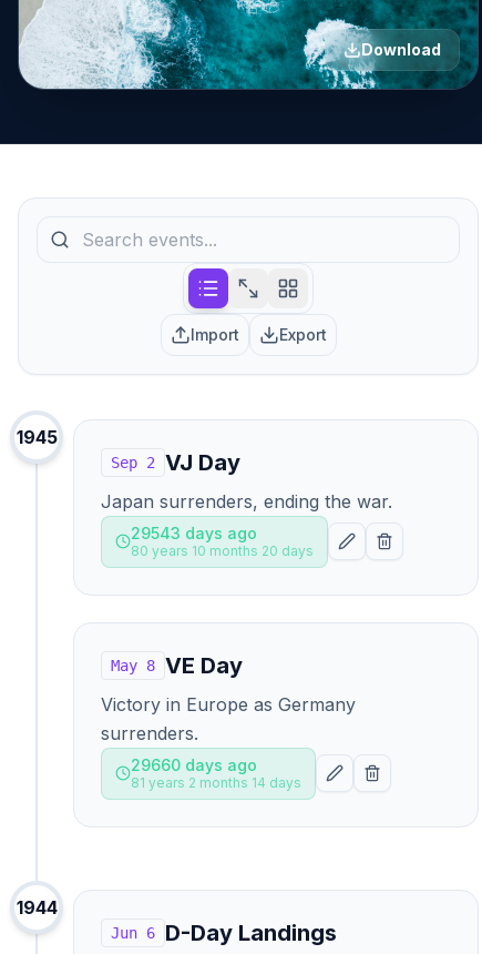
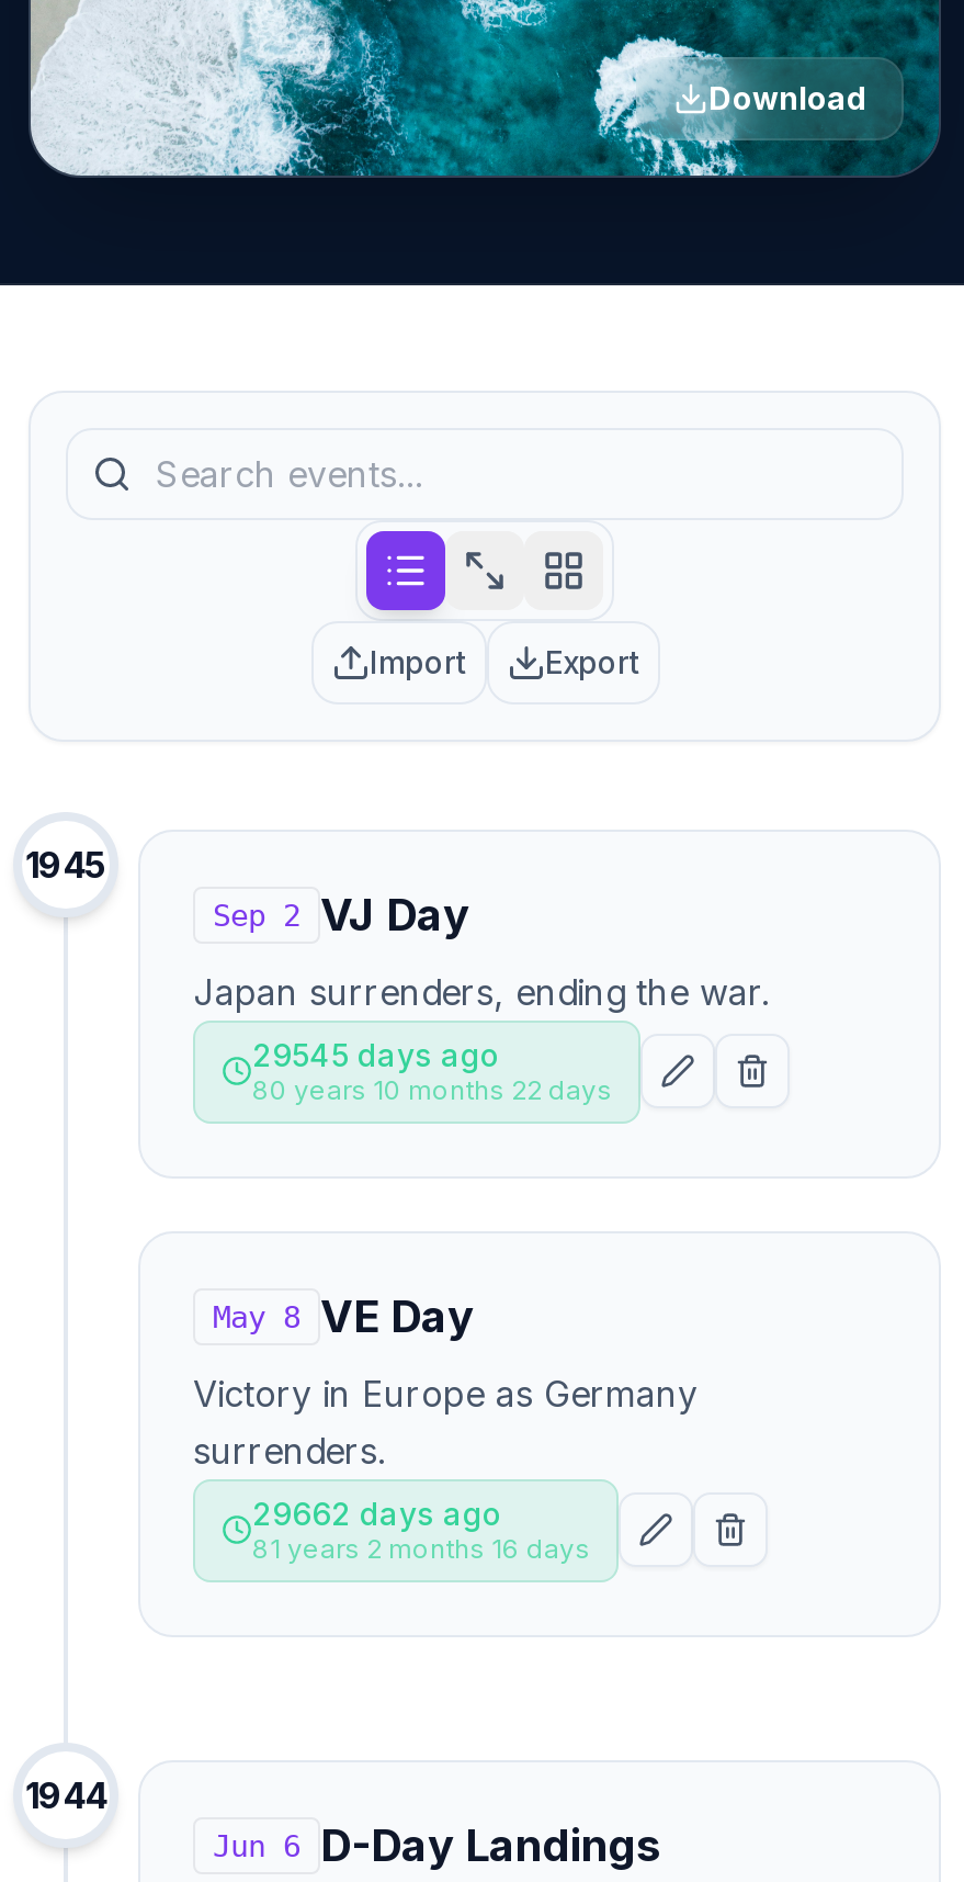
- 29543 days ago
+ 29545 days ago

- 80 years 10 months 20 days
+ 80 years 10 months 22 days

- 29660 days ago
+ 29662 days ago

- 81 years 2 months 14 days
+ 81 years 2 months 16 days
